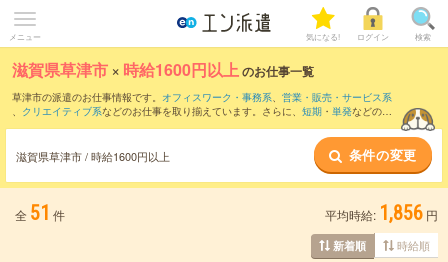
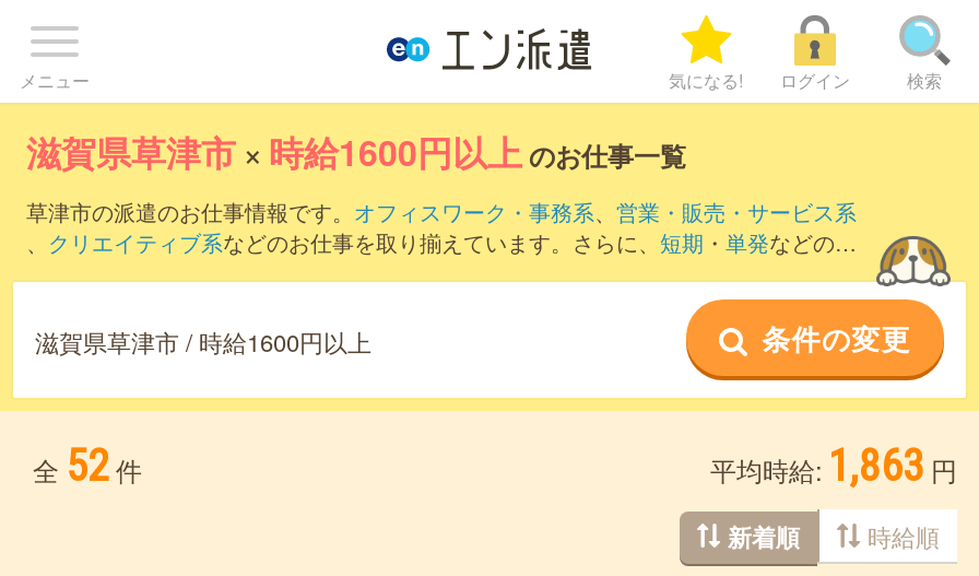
- 全 51 件
+ 全 52 件

- 平均時給: 1,856 円
+ 平均時給: 1,863 円
